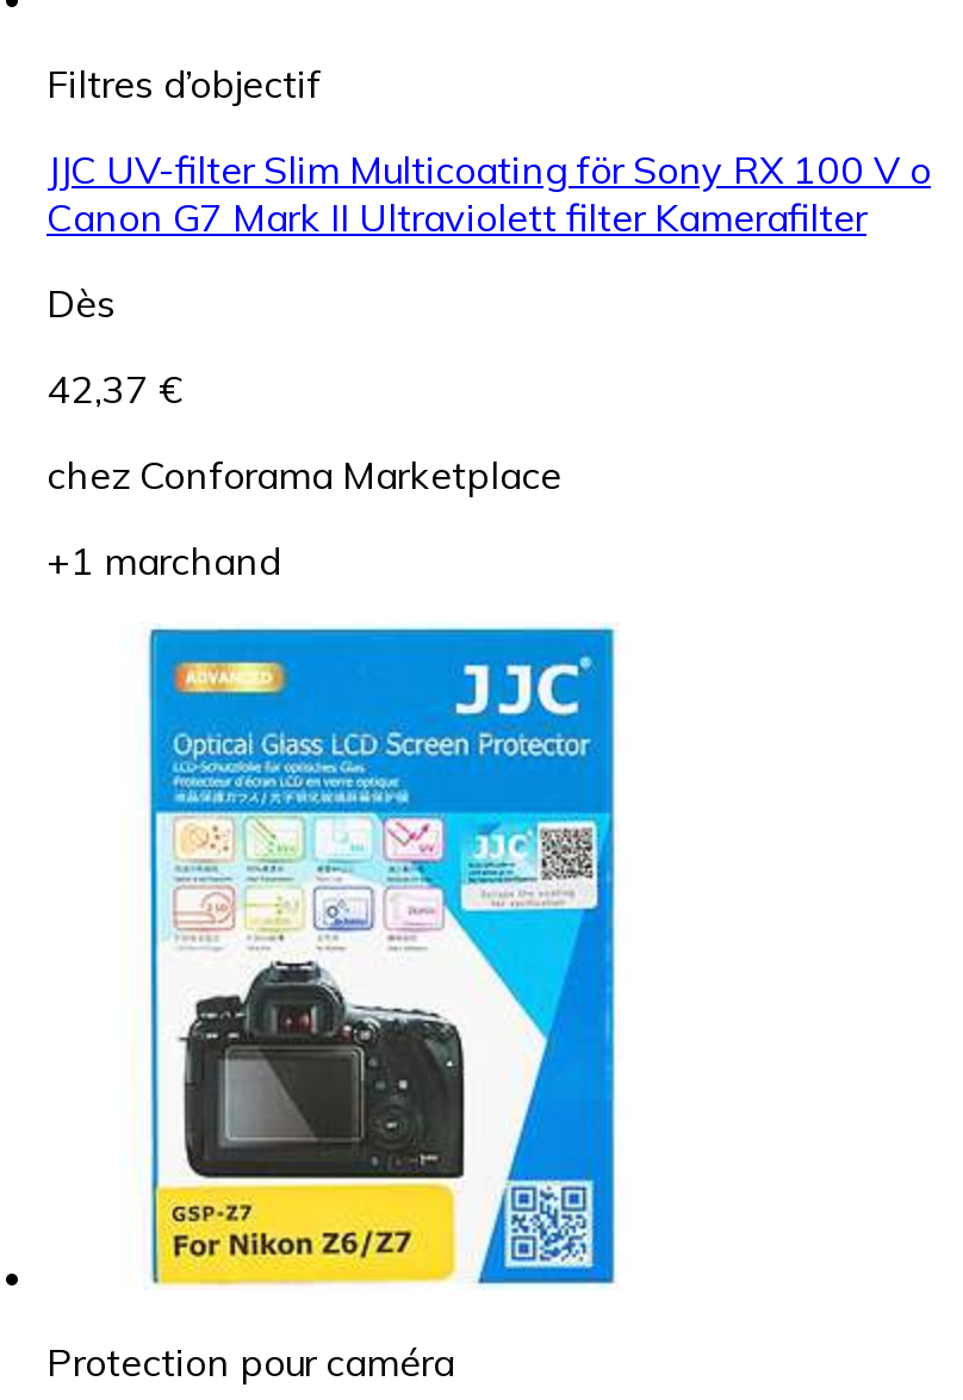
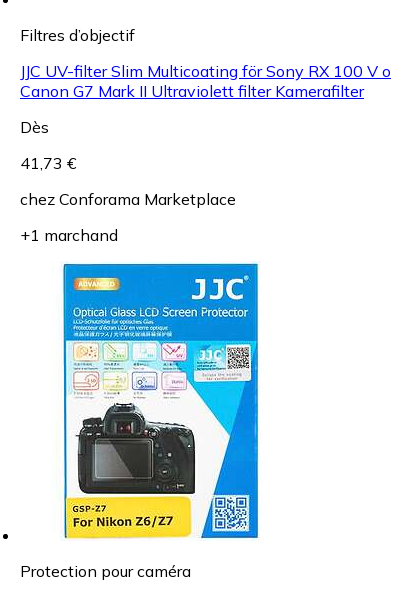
- 42,37 €
+ 41,73 €
